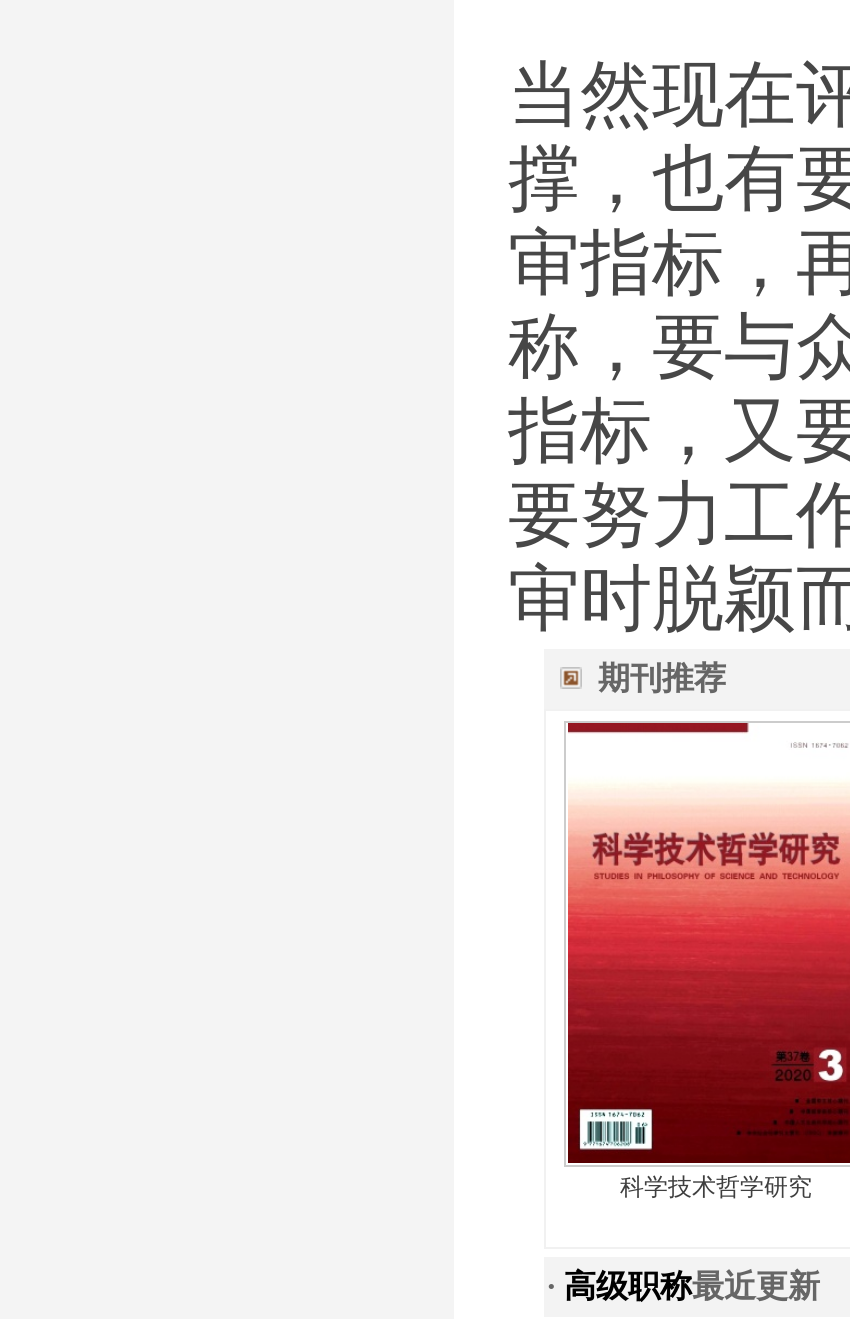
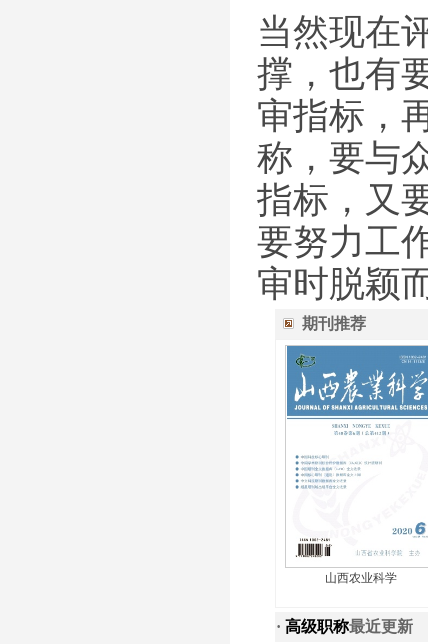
- [image]
- 科学技术哲学研究
+ [image]
+ 山西农业科学
